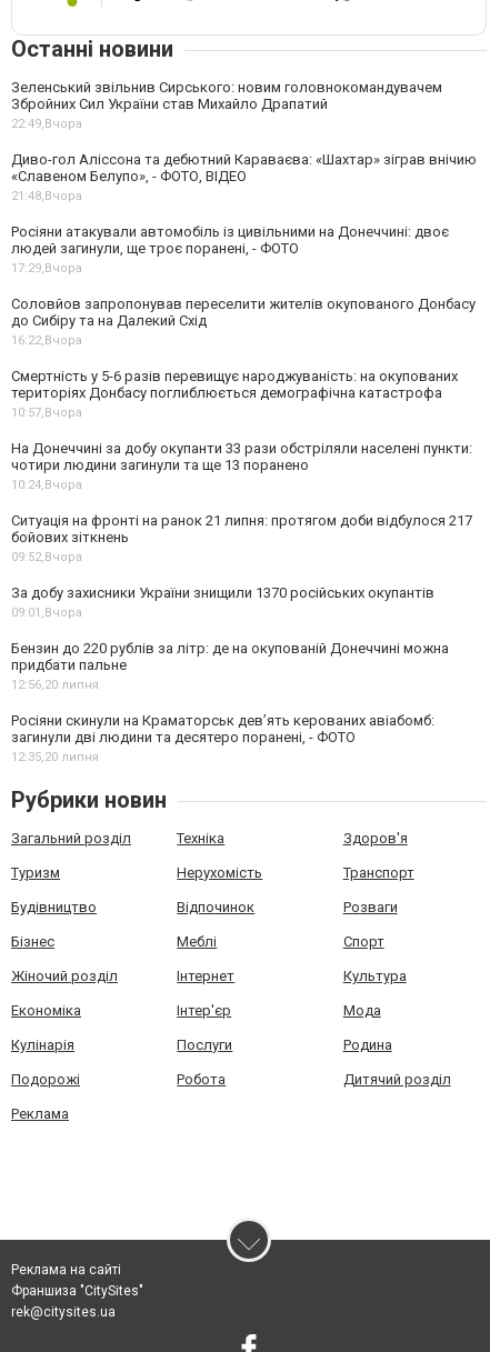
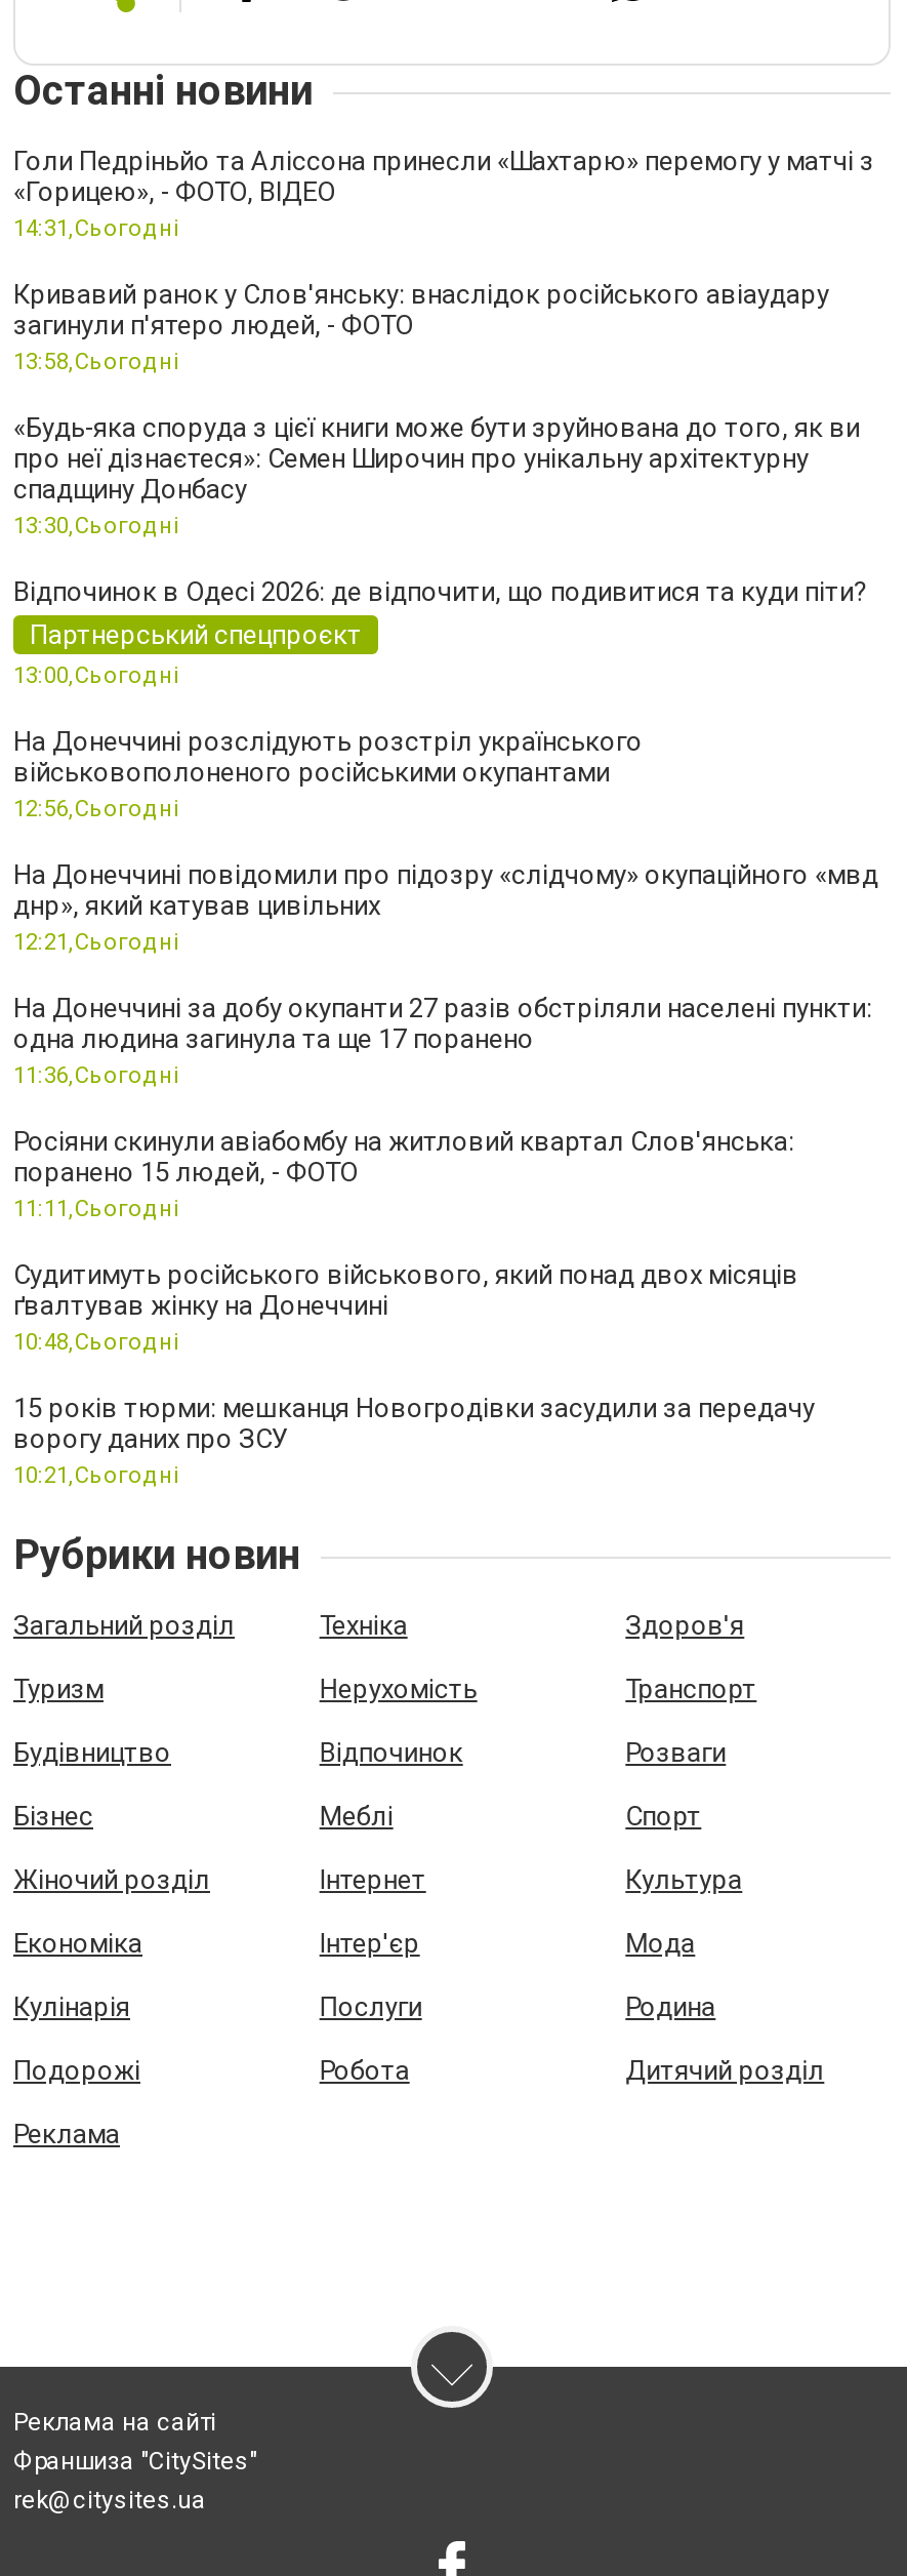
- Зеленський звільнив Сирського: новим головнокомандувачем
- Збройних Сил України став Михайло Драпатий
- 22:49, Вчора
+ Голи Педріньйо та Аліссона принесли «Шахтарю» перемогу у матчі з
+ «Горицею», - ФОТО, ВІДЕО
+ 14:31, Сьогодні

- Диво-гол Аліссона та дебютний Караваєва: «Шахтар» зіграв внічию
- «Славеном Белупо», - ФОТО, ВІДЕО
- 21:48,Вчора
+ Кривавий ранок у Слов'янську: внаслідок російського авіаудару
+ загинули п'ятеро людей, - ФОТО
+ 13:58,Сьогодні

- Росіяни атакували автомобіль із цивільними на Донеччині: двоє
- людей загинули, ще троє поранені, - ФОТО
- 17:29,Вчора
+ «Будь-яка споруда з цієї книги може бути зруйнована до того, як ви
+ про неї дізнаєтеся»: Семен Широчин про унікальну архітектурну
+ спадщину Донбасу
+ 13:30,Сьогодні

- Соловйов запропонував переселити жителів окупованого Донбасу
- до Сибіру та на Далекий Схід
- 16:22,Вчора
+ Відпочинок в Одесі 2026: де відпочити, що подивитися та куди піти?
+ Партнерський спецпроєкт
+ 13:00,Сьогодні

- Смертність у 5-6 разів перевищує народжуваність: на окупованих
- територіях Донбасу поглиблюється демографічна катастрофа
- 10:57,Вчора
+ На Донеччині розслідують розстріл українського
+ військовополоненого російськими окупантами
+ 12:56,Сьогодні

- На Донеччині за добу окупанти 33 рази обстріляли населені пункти:
- чотири людини загинули та ще 13 поранено
- 10:24, Вчора
+ На Донеччині повідомили про підозру «слідчому» окупаційного «мвд
+ днр», який катував цивільних
+ 12:21, Сьогодні

- Ситуація на фронті на ранок 21 липня: протягом доби відбулося 217
- бойових зіткнень
- 09:52,Вчора
+ На Донеччині за добу окупанти 27 разів обстріляли населені пункти:
+ одна людина загинула та ще 17 поранено
+ 11:36,Сьогодні

- За добу захисники України знищили 1370 російських окупантів
- 09:01, Вчора
+ Росіяни скинули авіабомбу на житловий квартал Слов'янська:
+ поранено 15 людей, - ФОТО
+ 11:11, Сьогодні

- Бензин до 220 рублів за літр: де на окупованій Донеччині можна
- придбати пальне
- 12:56,20 липня
+ Судитимуть російського військового, який понад двох місяців
+ ґвалтував жінку на Донеччині
+ 10:48,Сьогодні

- Росіяни скинули на Краматорськ девʼять керованих авіабомб:
- загинули дві людини та десятеро поранені, - ФОТО
- 12:35, 20 липня
+ 15 років тюрми: мешканця Новогродівки засудили за передачу
+ ворогу даних про ЗСУ
+ 10:21, Сьогодні
